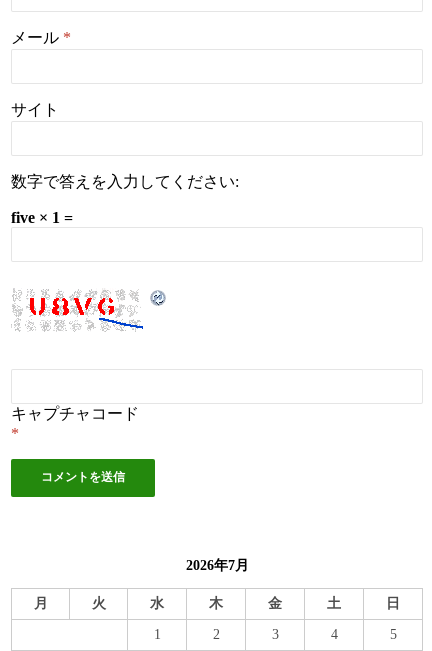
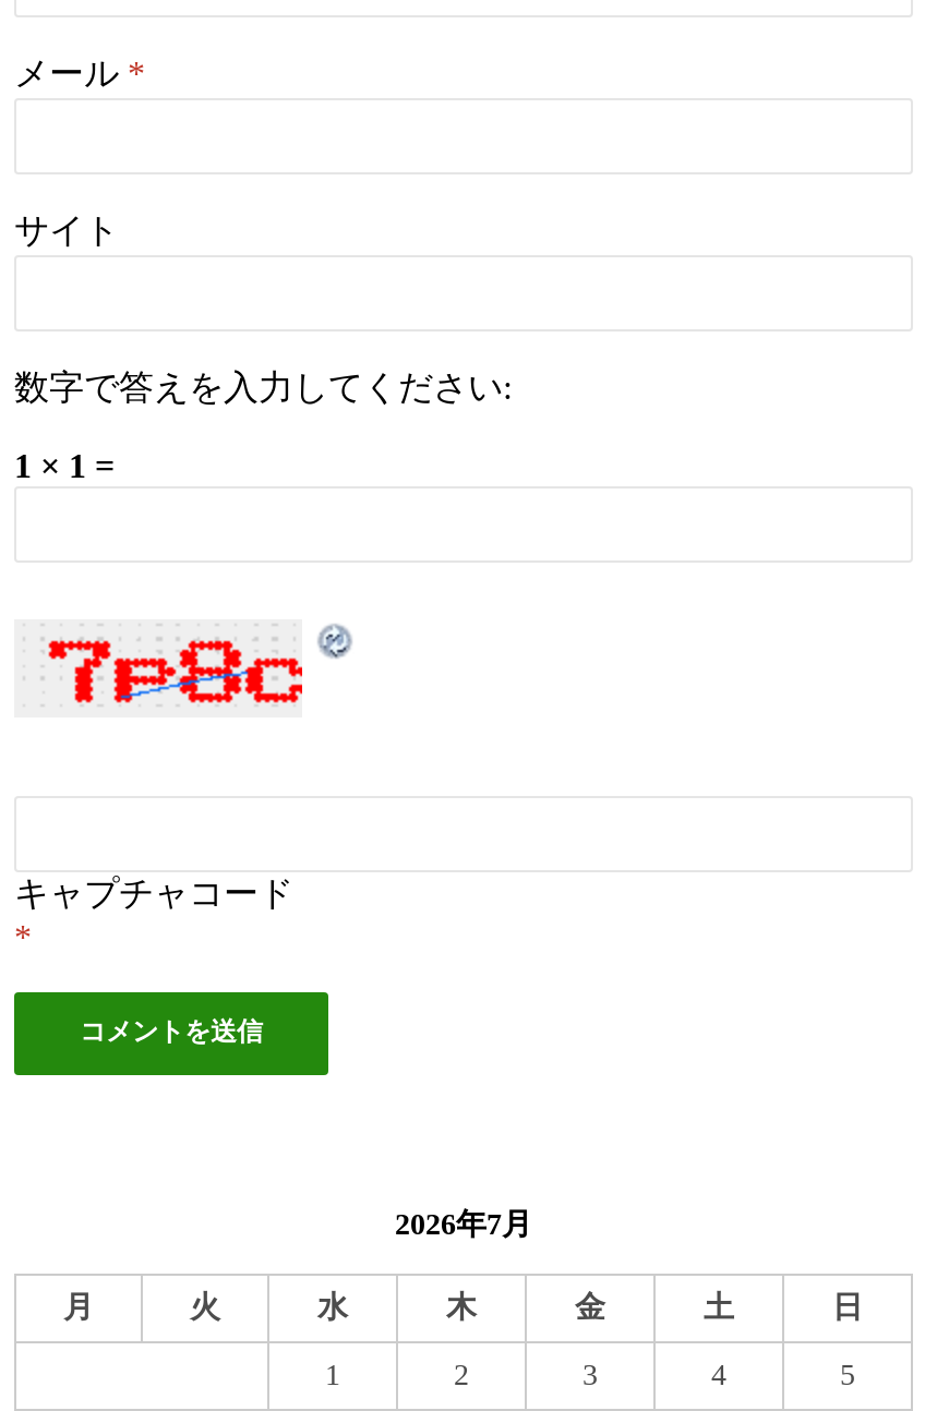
- five × 1 =
+ 1 × 1 =

- [image]
+ [image]
